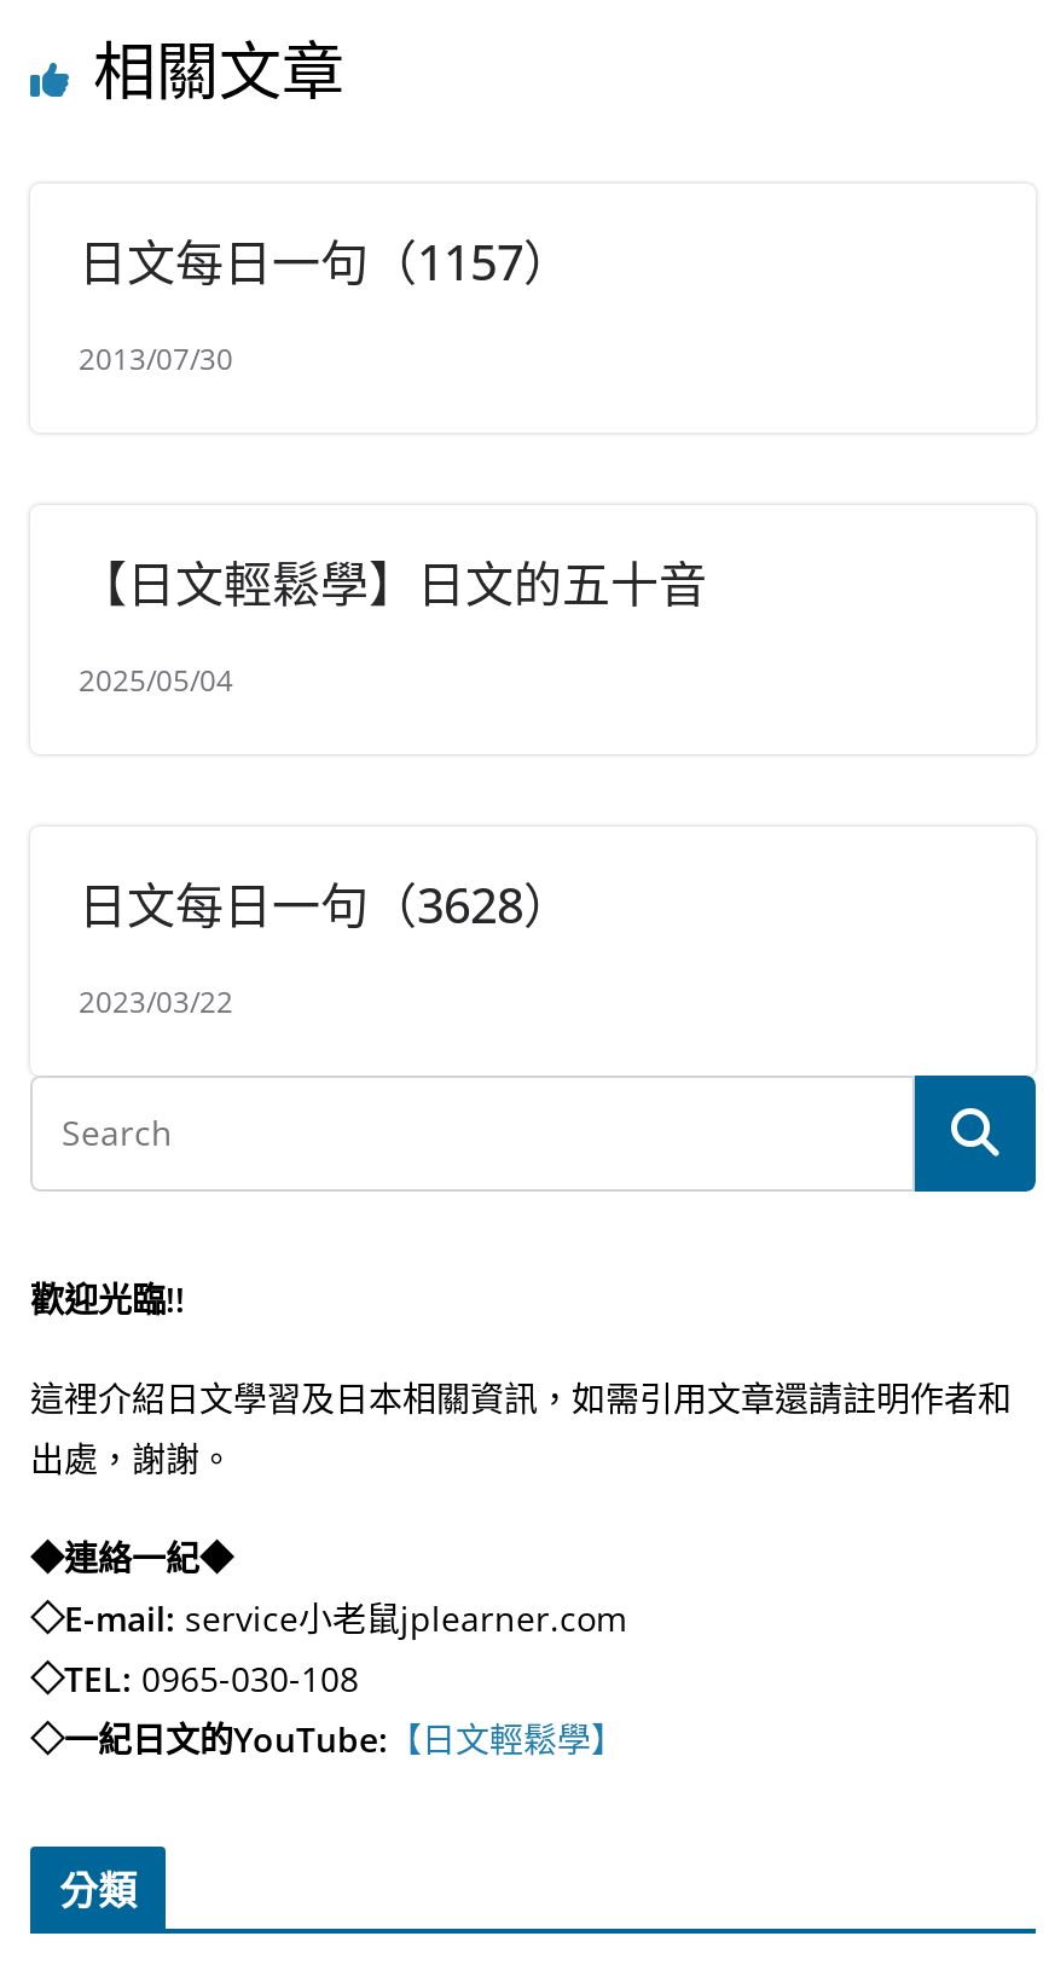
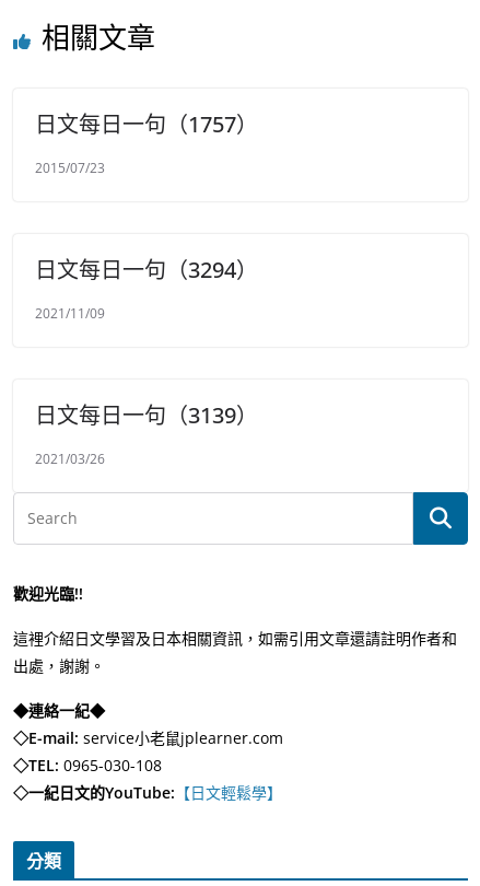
- 日文每日一句（1157）
+ 日文每日一句（1757）

- 2013/07/30
+ 2015/07/23

- 【日文輕鬆學】日文的五十音
+ 日文每日一句（3294）

- 2025/05/04
+ 2021/11/09

- 日文每日一句（3628）
+ 日文每日一句（3139）

- 2023/03/22
+ 2021/03/26
